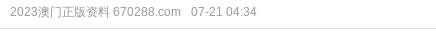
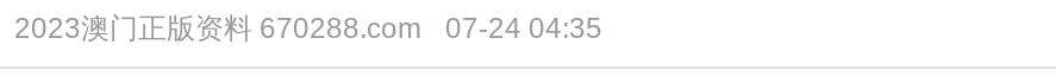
- 2023澳门正版资料 670288.com 07-21 04:34
+ 2023澳门正版资料 670288.com 07-24 04:35
